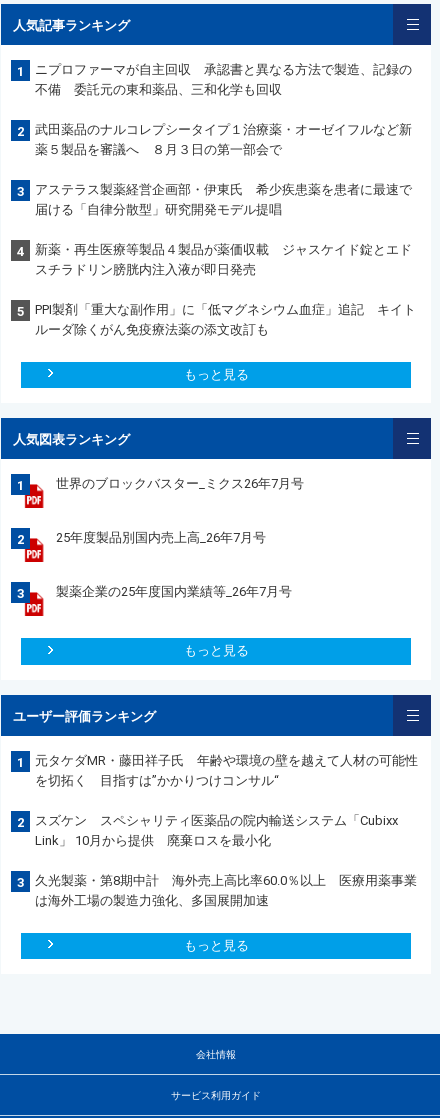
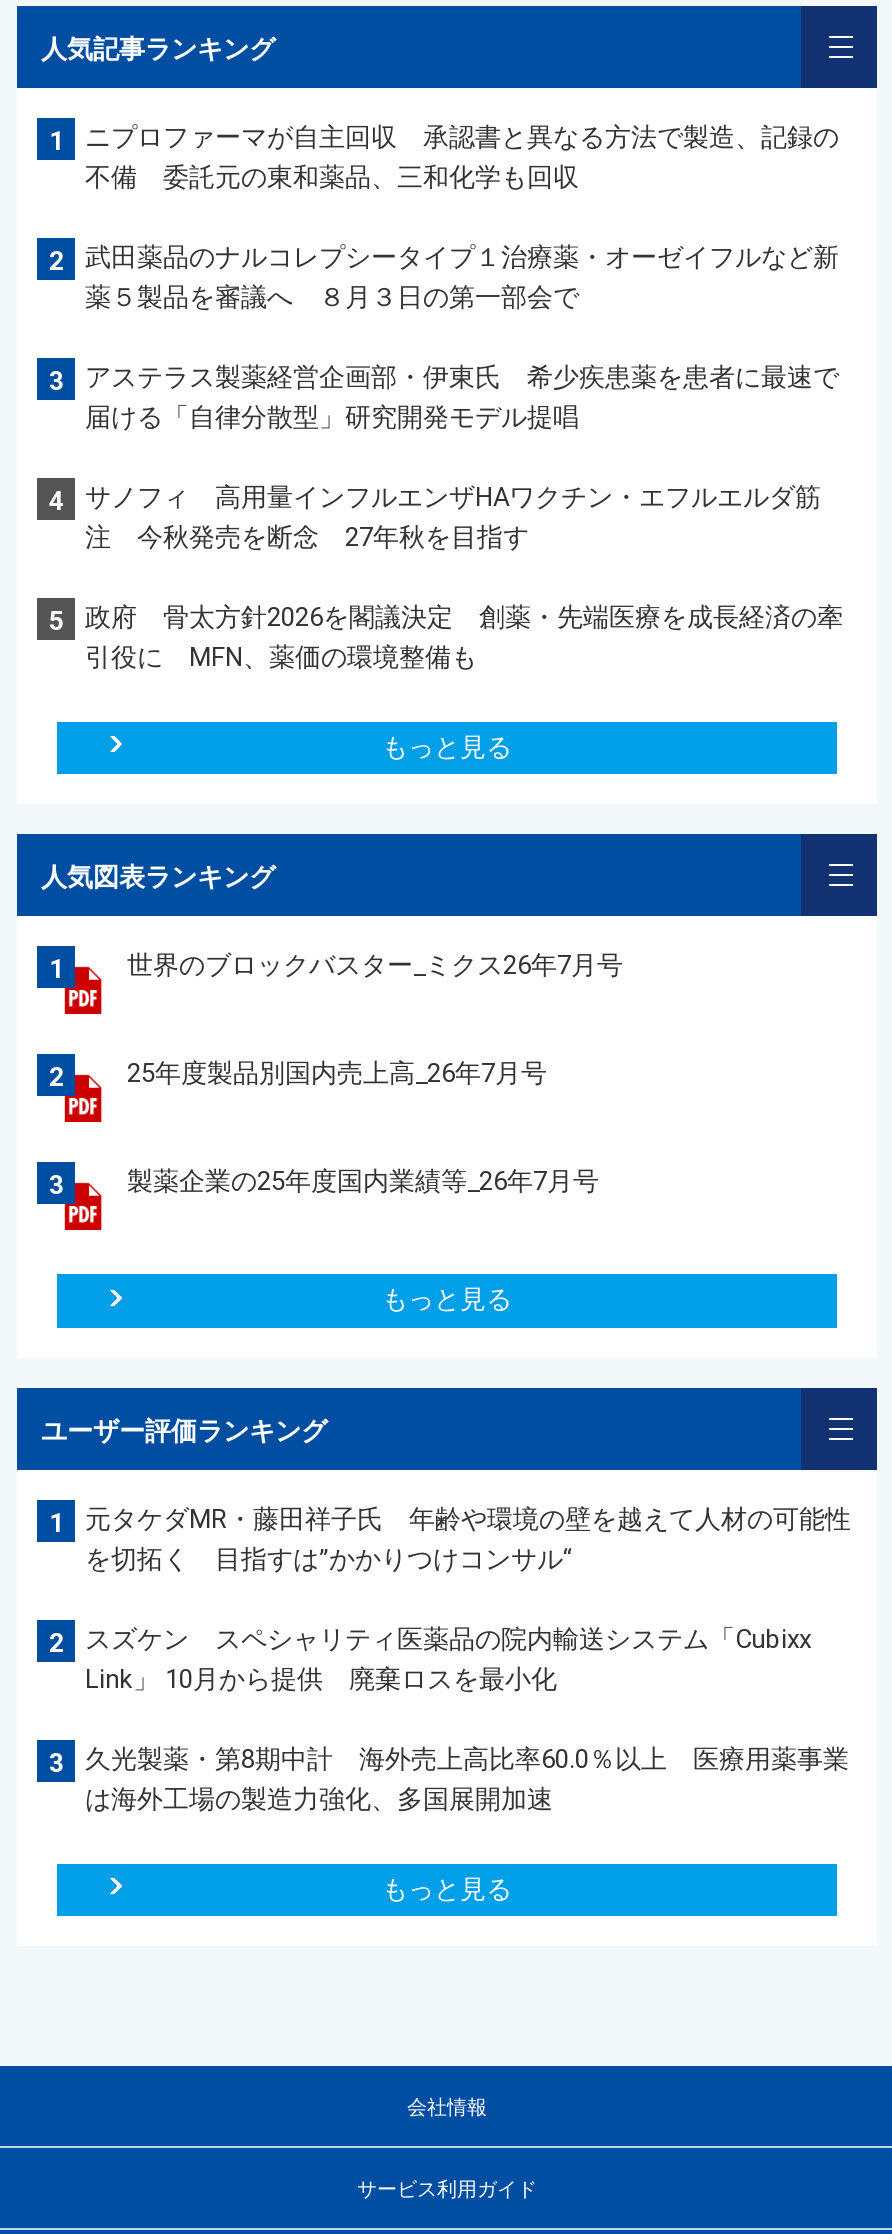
- 新薬・再生医療等製品４製品が薬価収載 ジャスケイド錠とエド
- スチラドリン膀胱内注入液が即日発売
+ サノフィ 高用量インフルエンザHAワクチン・エフルエルダ筋
+ 注 今秋発売を断念 27年秋を目指す

- PPI製剤「重大な副作用」に「低マグネシウム血症」追記 キイト
- ルーダ除くがん免疫療法薬の添文改訂も
+ 政府 骨太方針2026を閣議決定 創薬・先端医療を成長経済の牽
+ 引役に MFN、薬価の環境整備も
